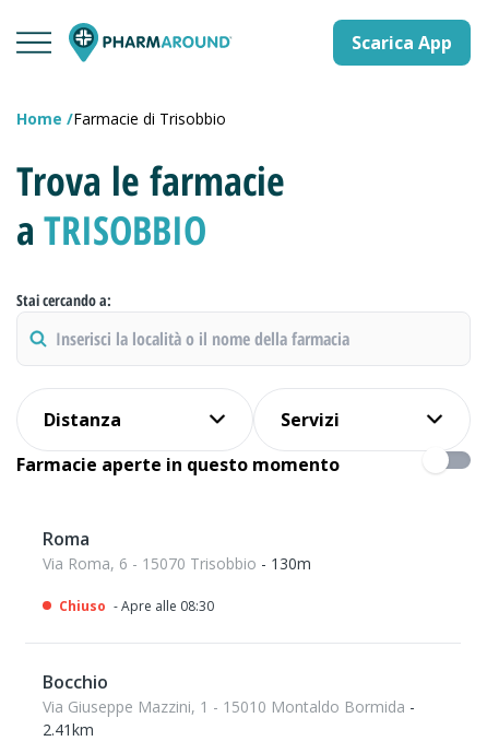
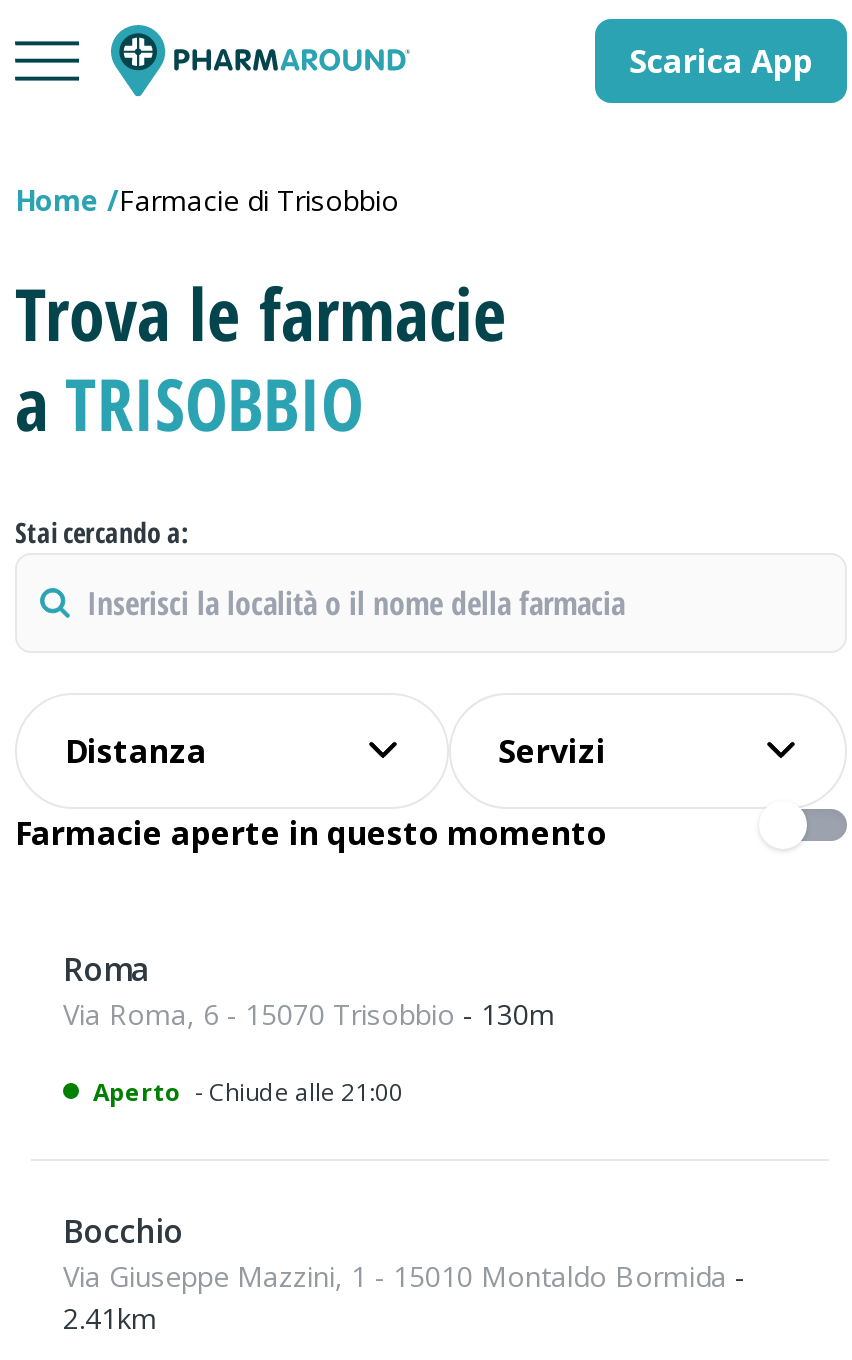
- Chiuso - Apre alle 08:30
+ Aperto - Chiude alle 21:00
